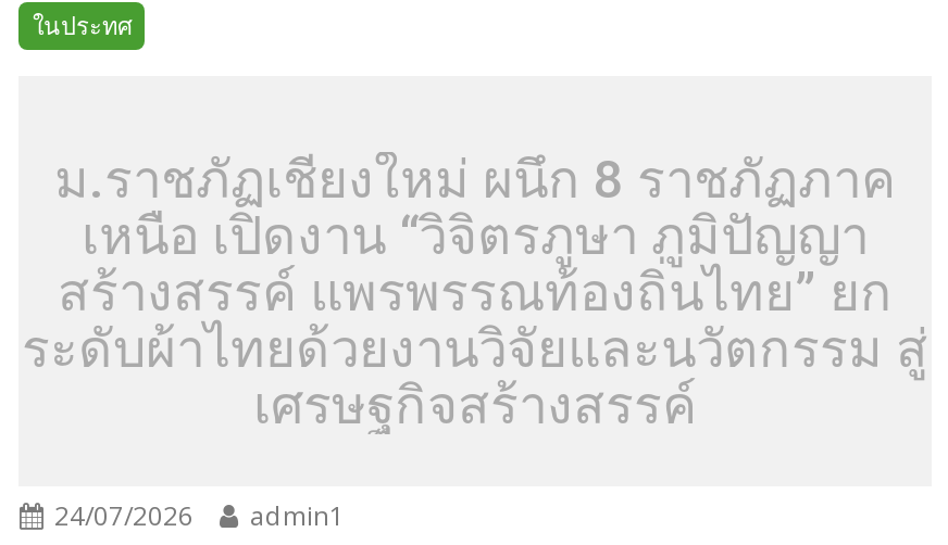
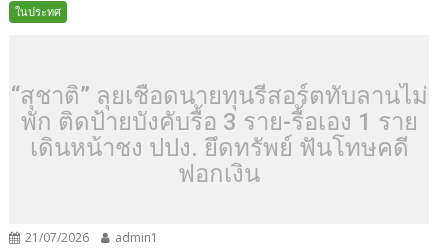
- ม.ราชภัฏเชียงใหม่ ผนึก 8 ราชภัฏภาค
- เหนือ เปิดงาน “วิจิตรภูษา ภูมิปัญญา
- สร้างสรรค์ แพรพรรณท้องถิ่นไทย” ยก
- ระดับผ้าไทยด้วยงานวิจัยและนวัตกรรม สู่
- เศรษฐกิจสร้างสรรค์
+ “สุชาติ” ลุยเชือดนายทุนรีสอร์ตทับลานไม่
+ พัก ติดป้ายบังคับรื้อ 3 ราย-รื้อเอง 1 ราย
+ เดินหน้าชง ปปง. ยึดทรัพย์ ฟันโทษคดี
+ ฟอกเงิน

- 24/07/2026 admin1
+ 21/07/2026 admin1
